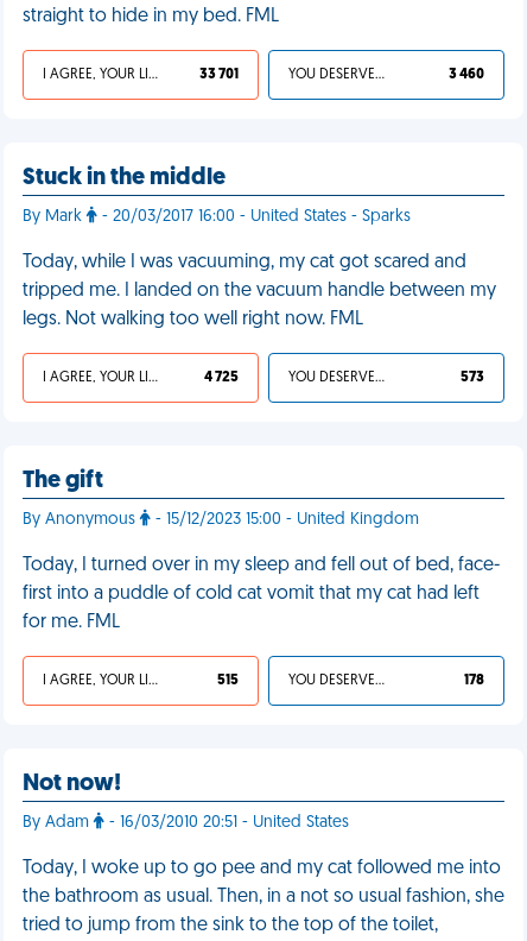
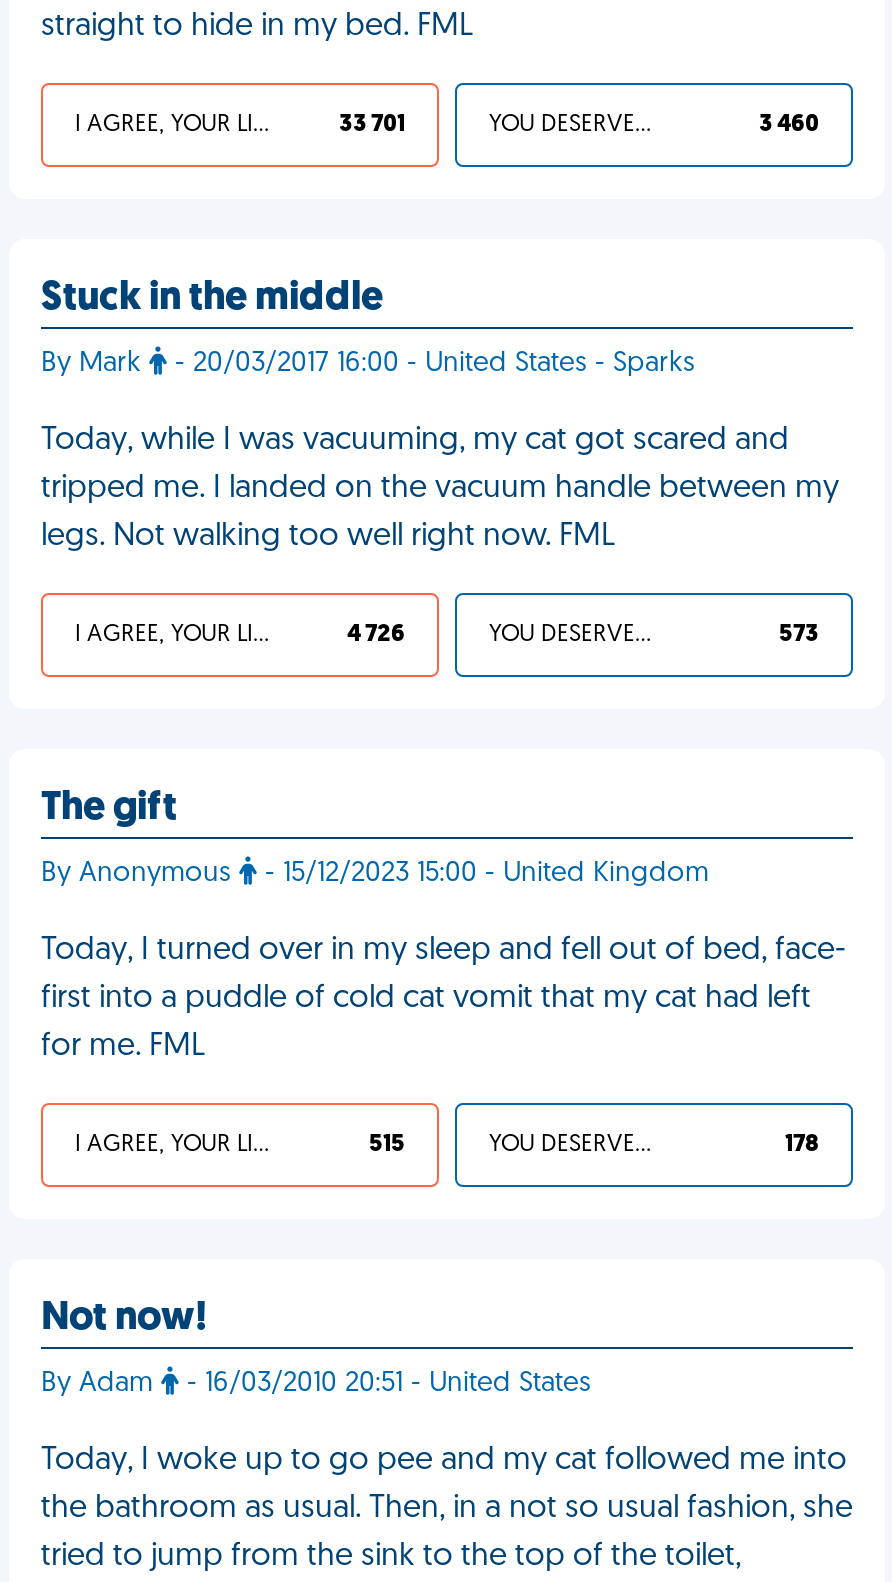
- 4 725
+ 4 726
